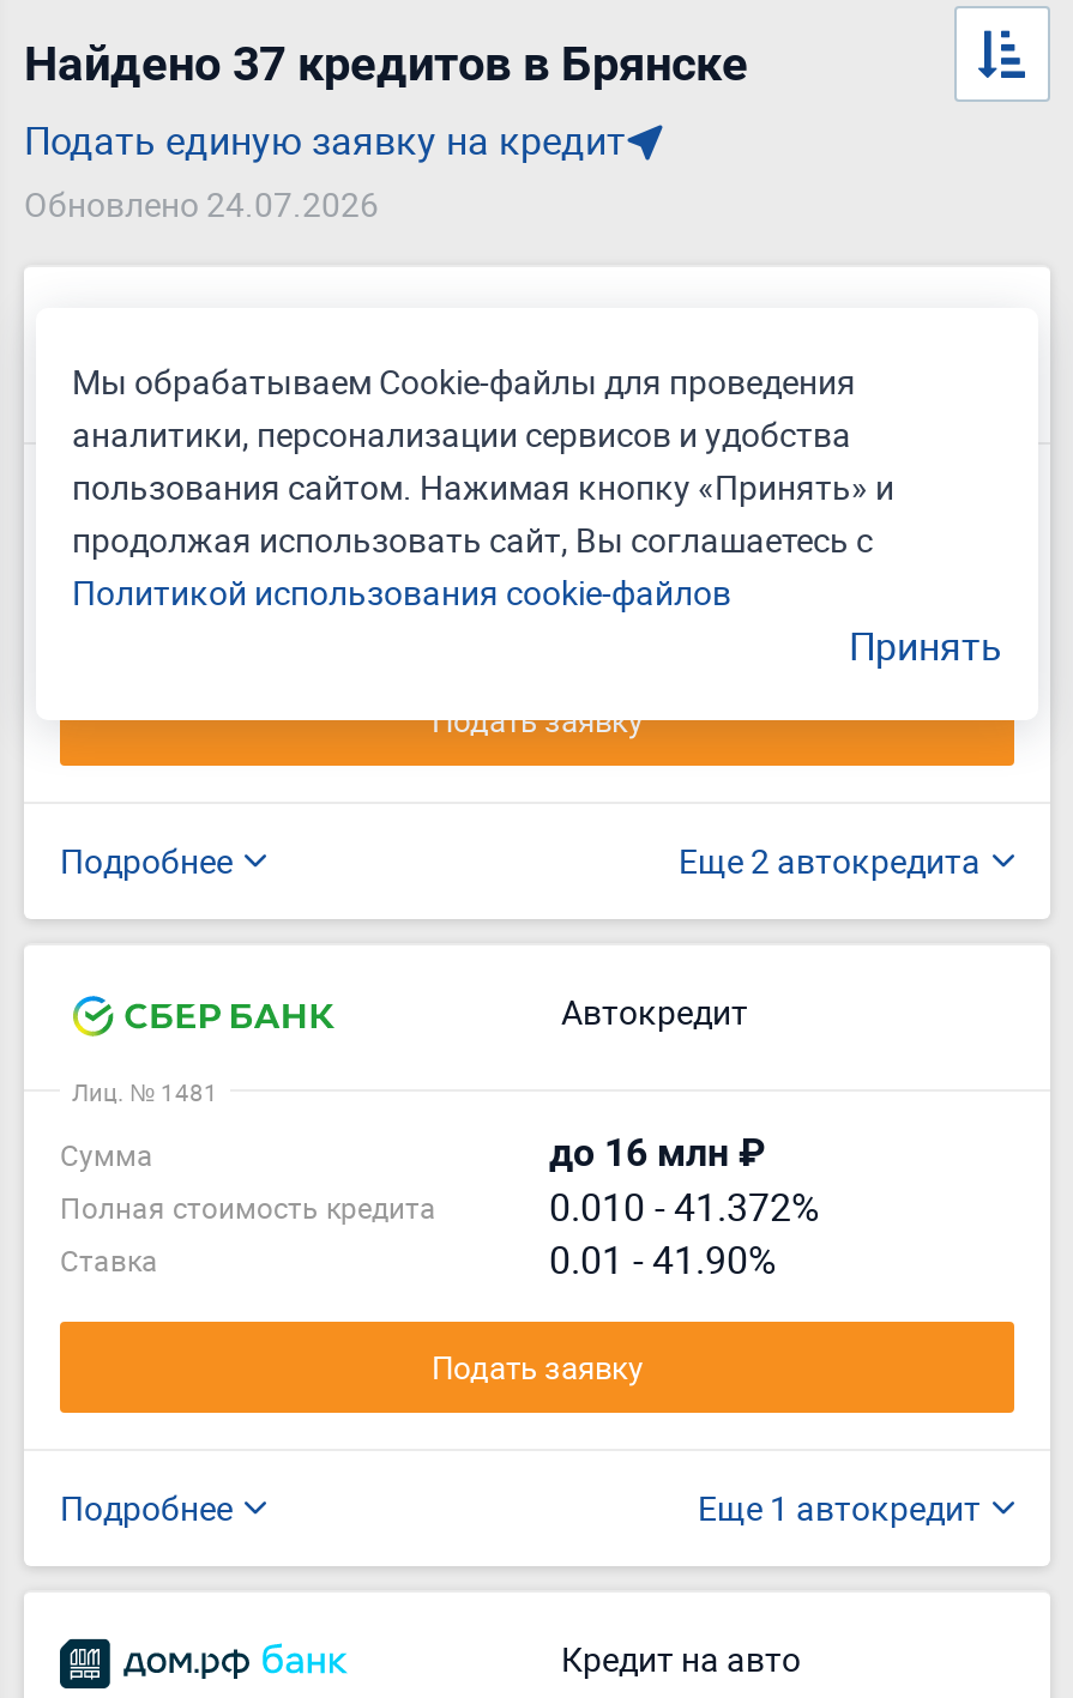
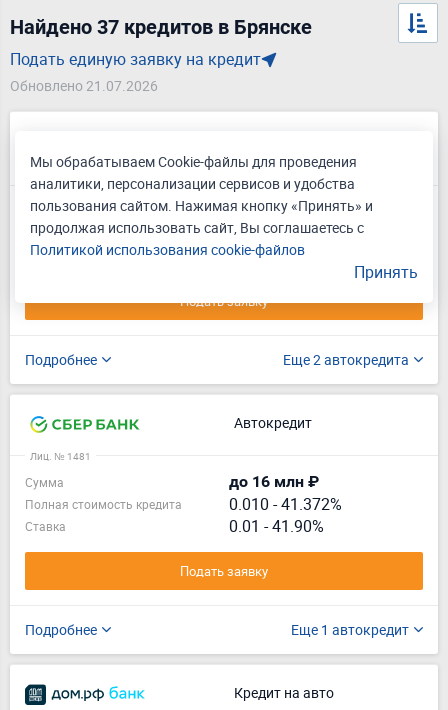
- Обновлено 24.07.2026
+ Обновлено 21.07.2026
